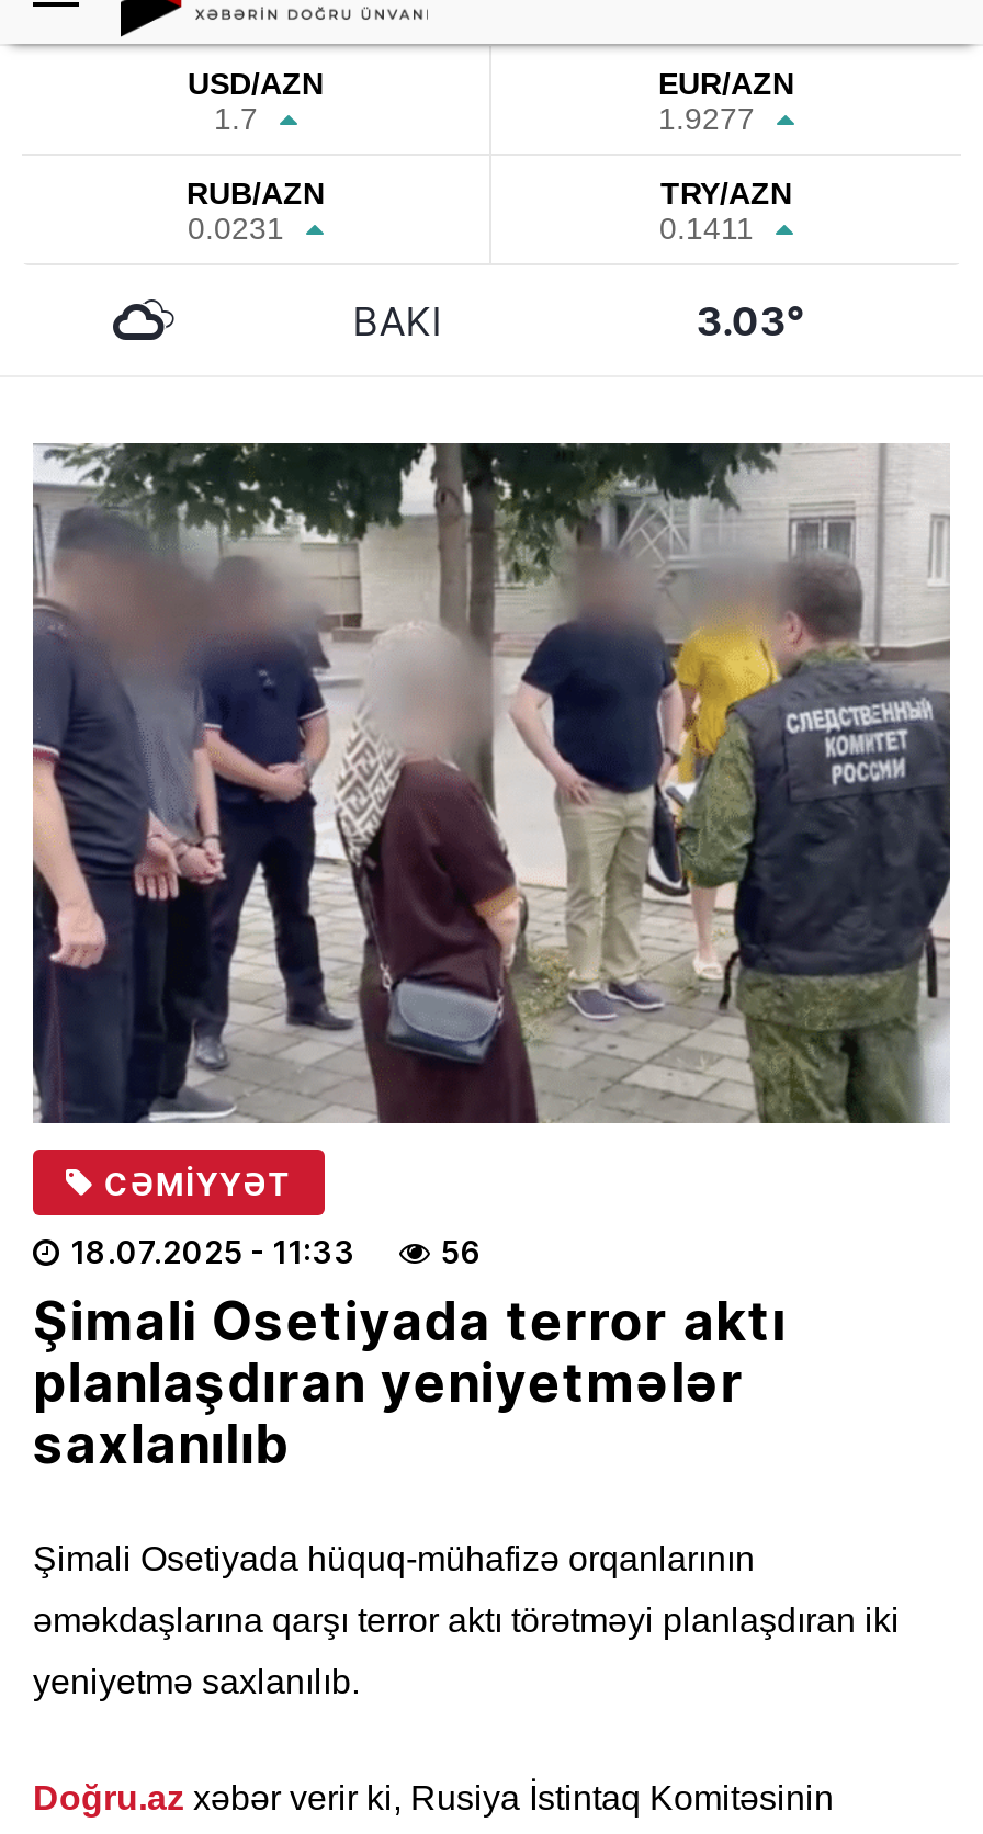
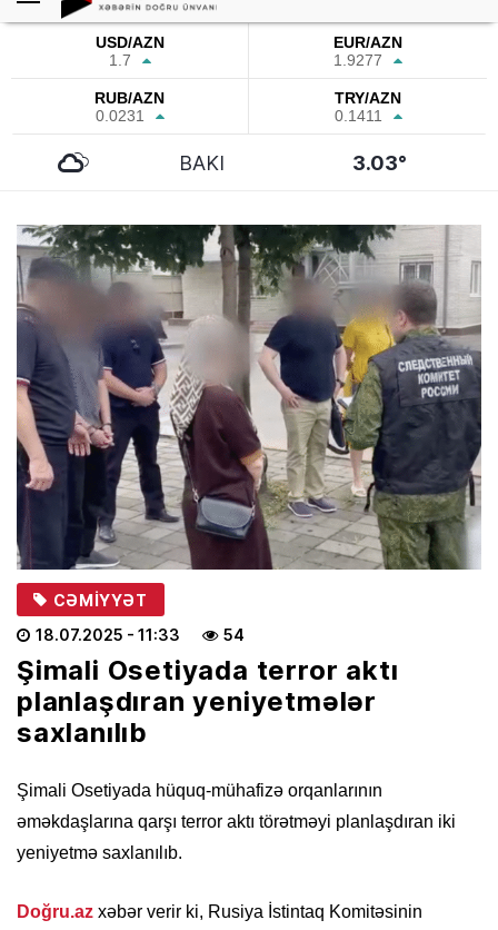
- 56
+ 54
